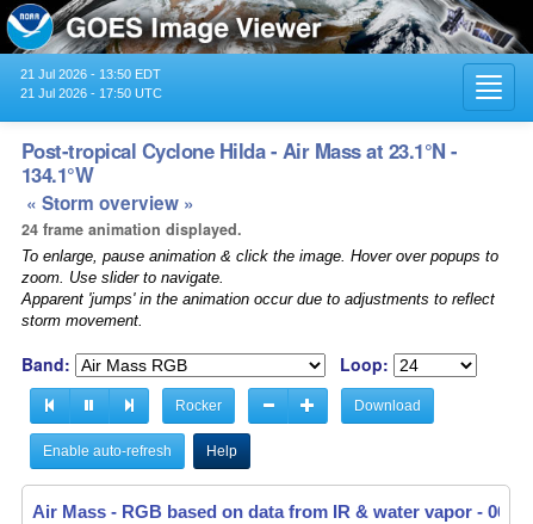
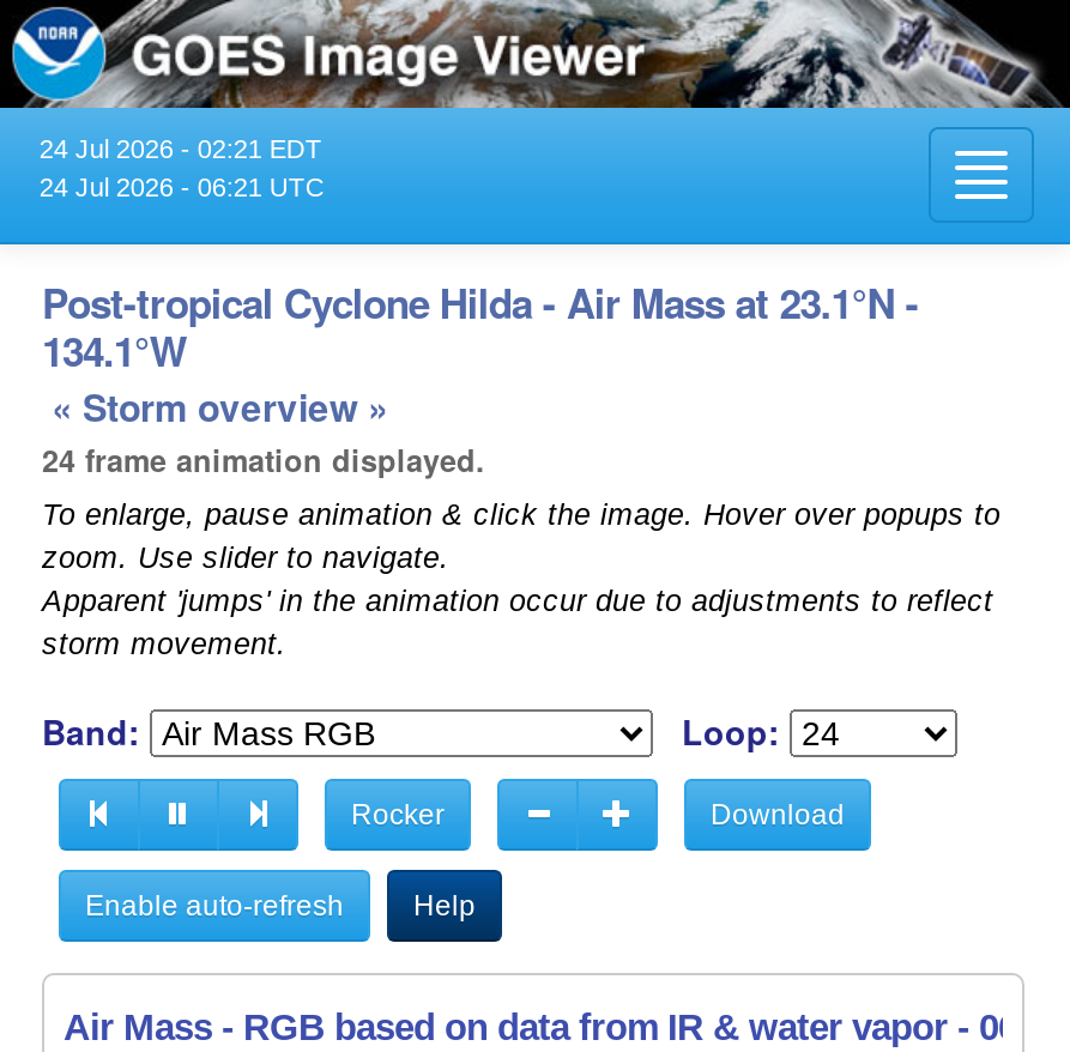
- 21 Jul 2026 - 13:50 EDT
+ 24 Jul 2026 - 02:21 EDT

- 21 Jul 2026 - 17:50 UTC
+ 24 Jul 2026 - 06:21 UTC
